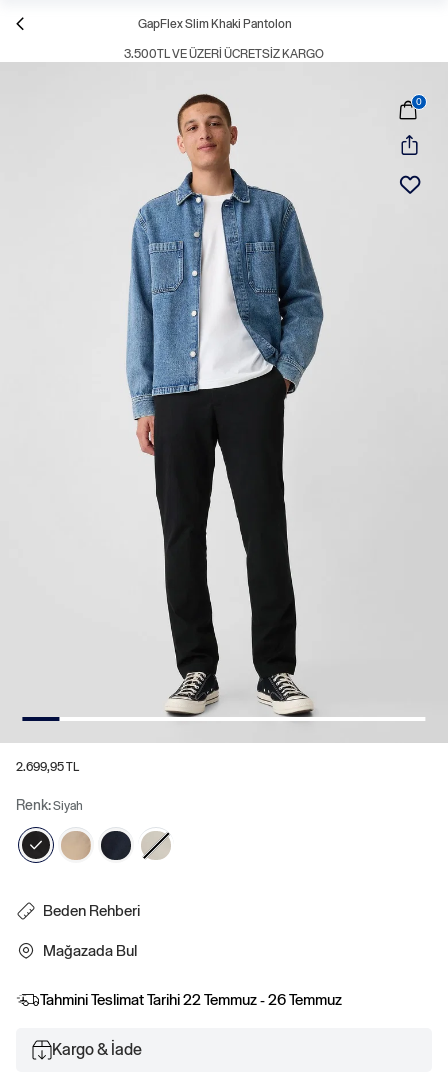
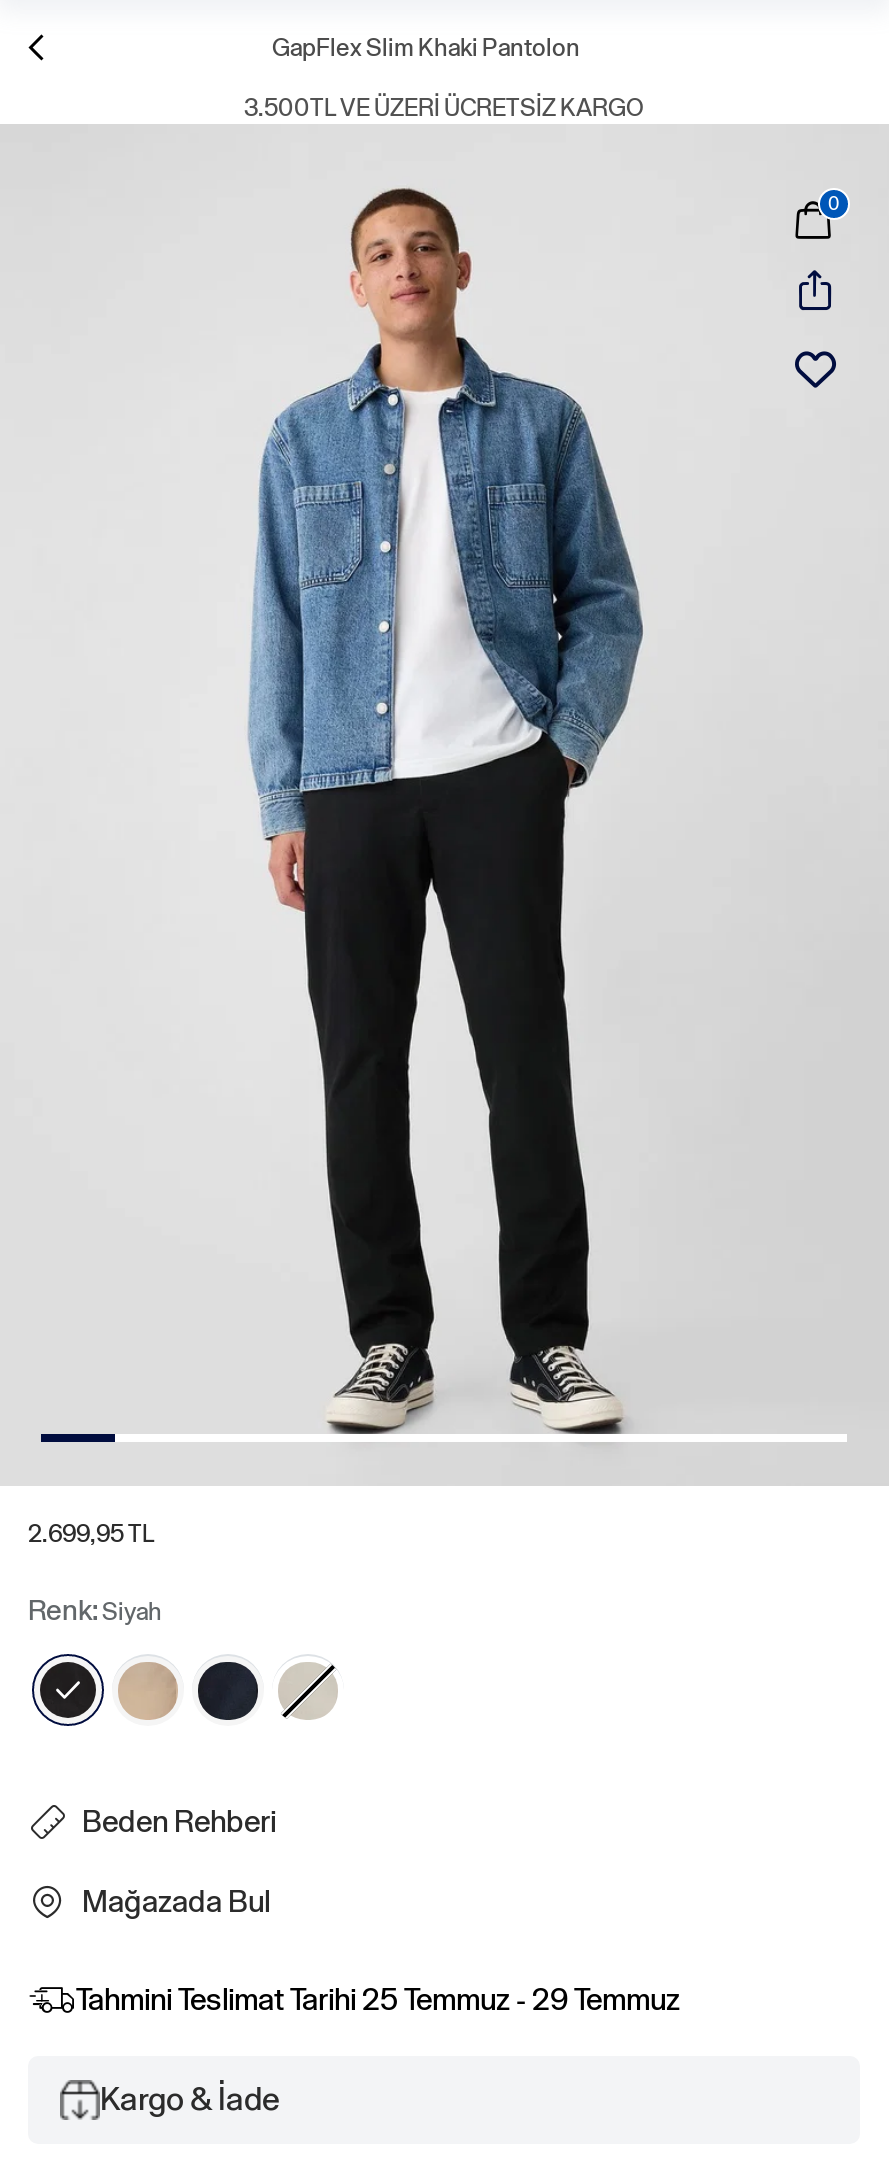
- Tahmini Teslimat Tarihi 22 Temmuz - 26 Temmuz
+ Tahmini Teslimat Tarihi 25 Temmuz - 29 Temmuz
